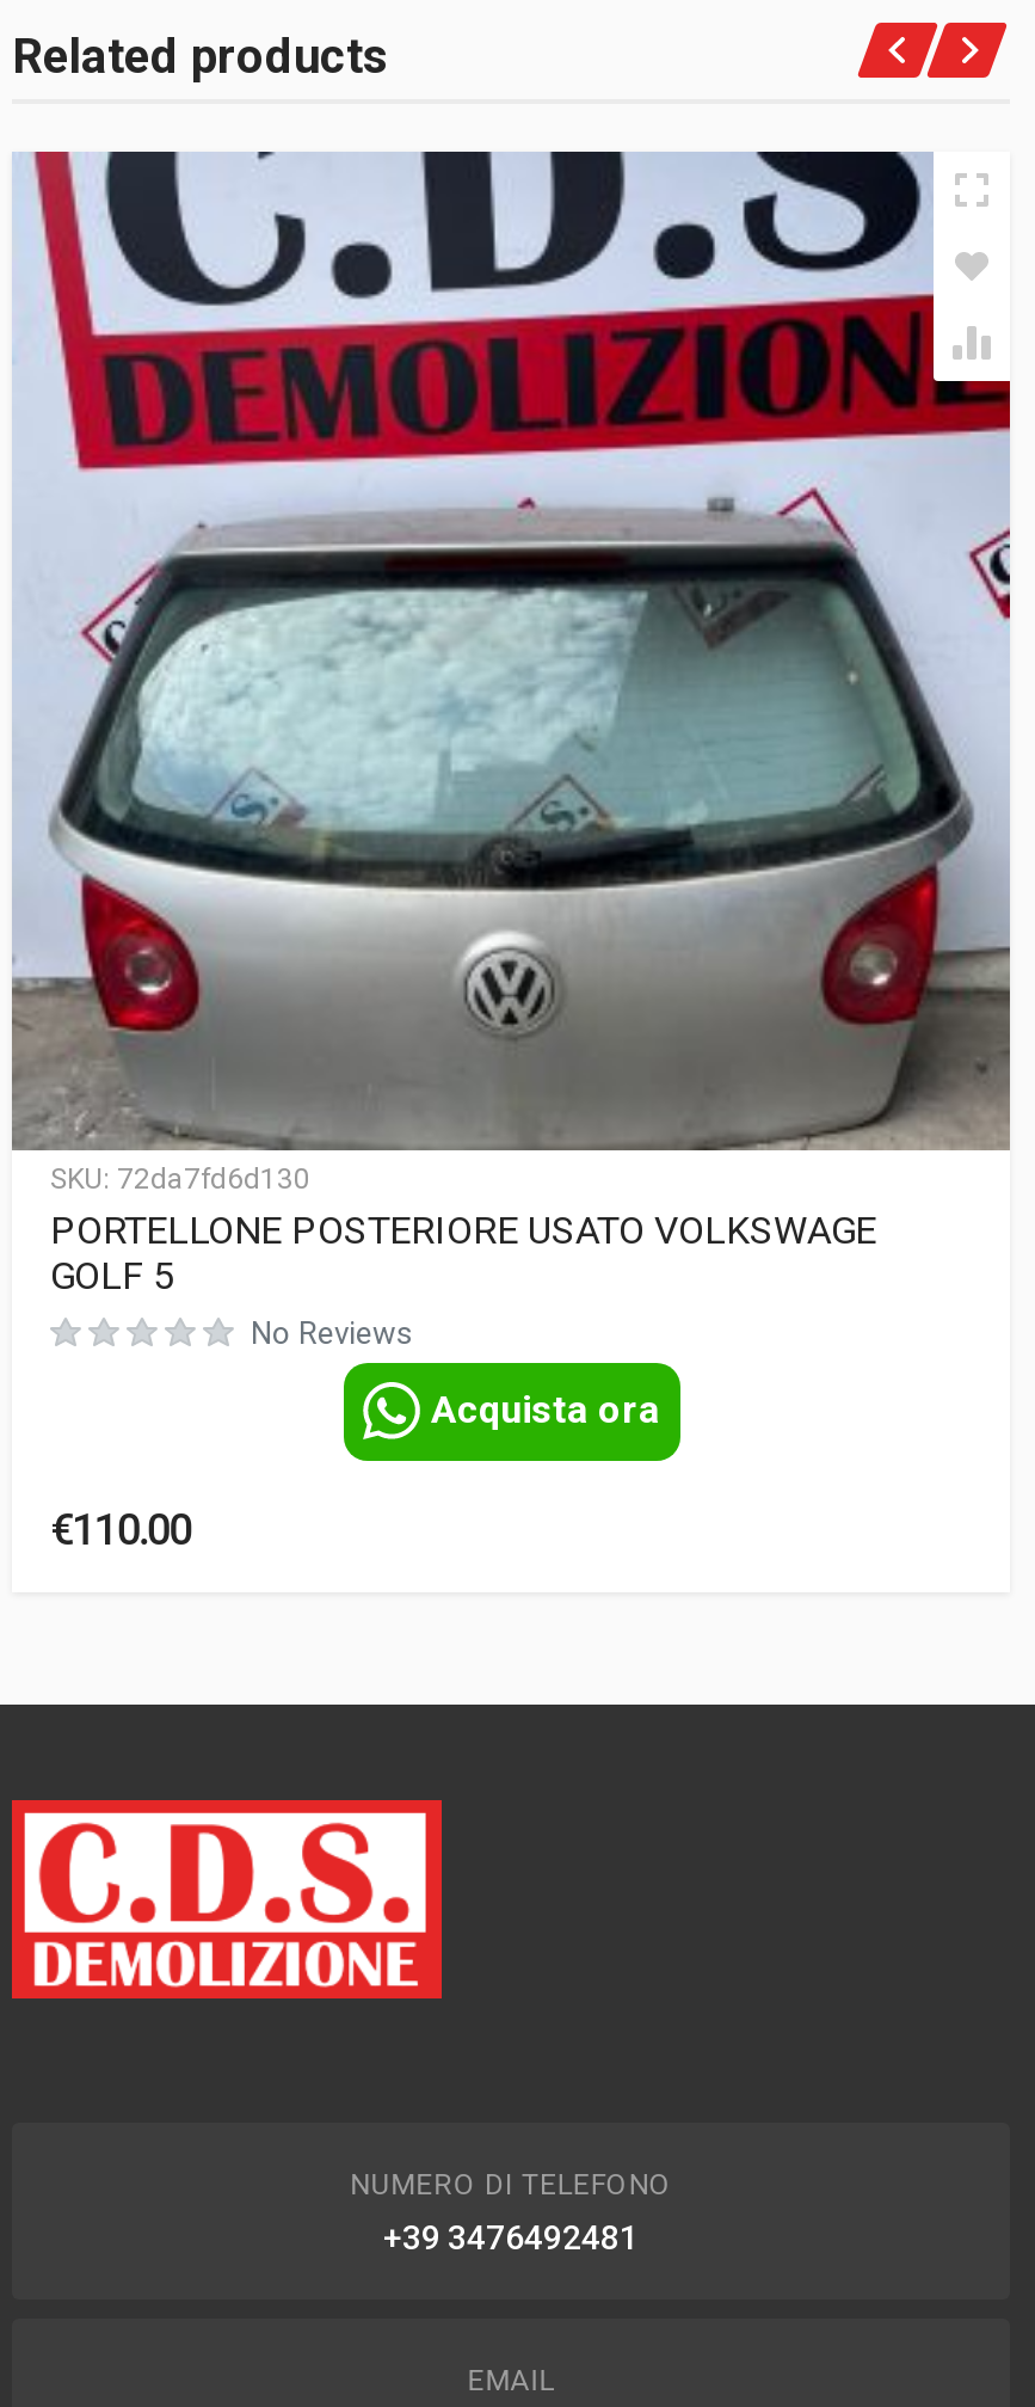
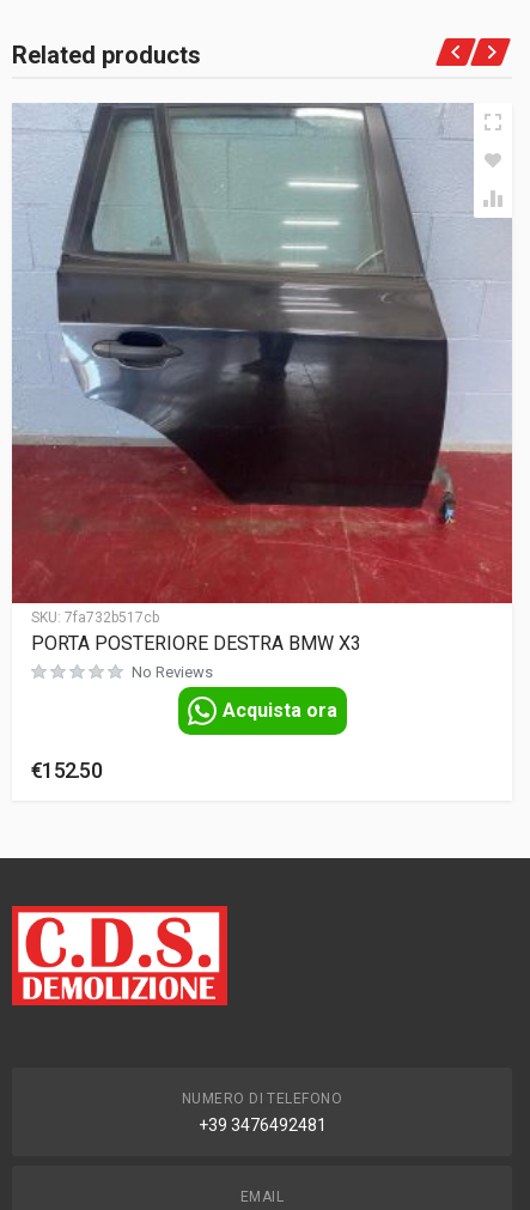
- [image]
- SKU: 72da7fd6d130
- PORTELLONE POSTERIORE USATO VOLKSWAGE
- GOLF 5
+ [image]
+ SKU: 7fa732b517cb
+ PORTA POSTERIORE DESTRA BMW X3

- €110.00
+ €152.50
